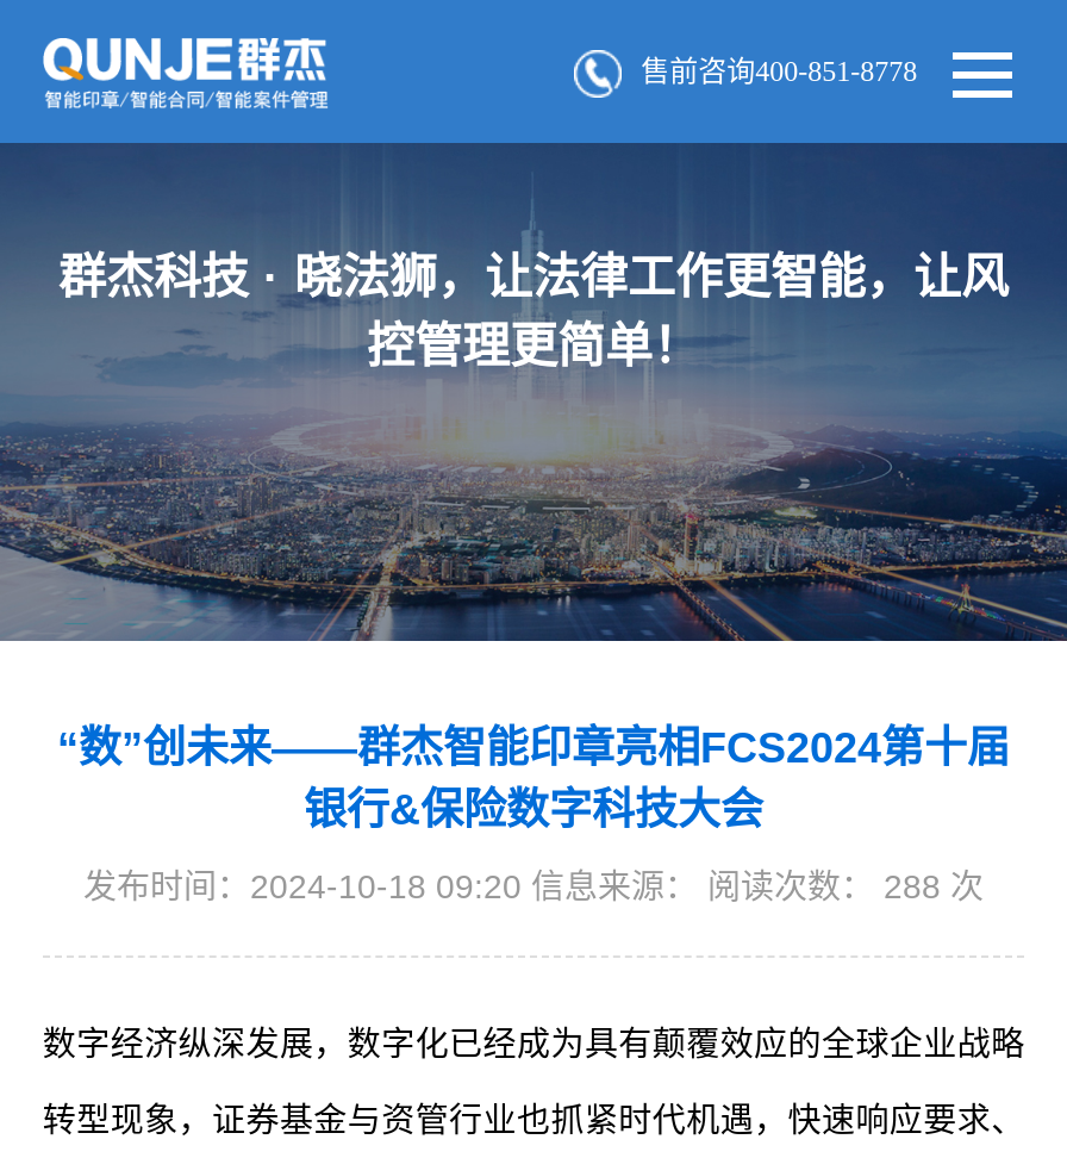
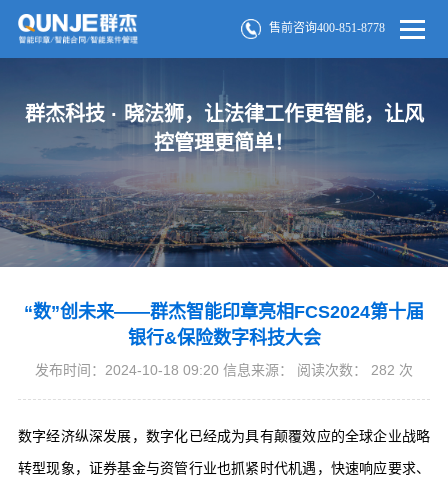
- 发布时间：2024-10-18 09:20 信息来源： 阅读次数：288次
+ 发布时间：2024-10-18 09:20 信息来源： 阅读次数：282次
